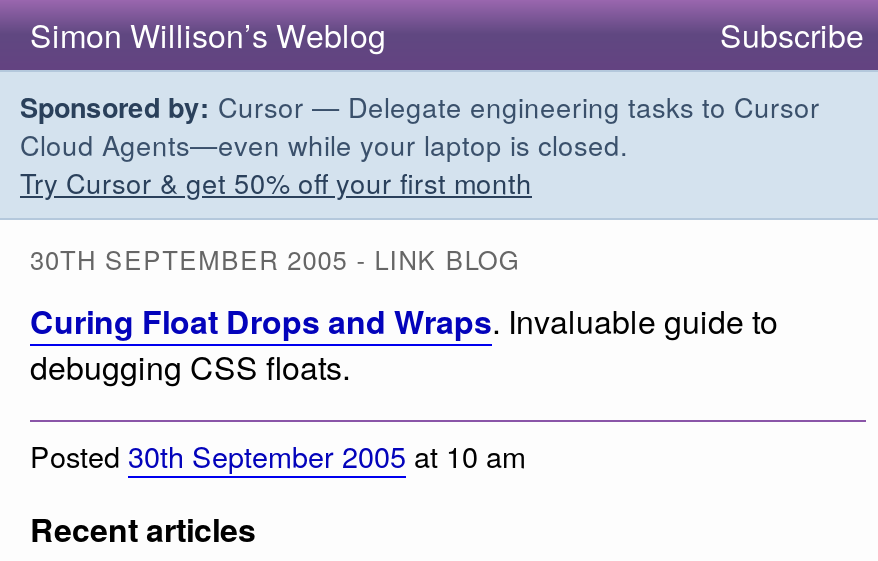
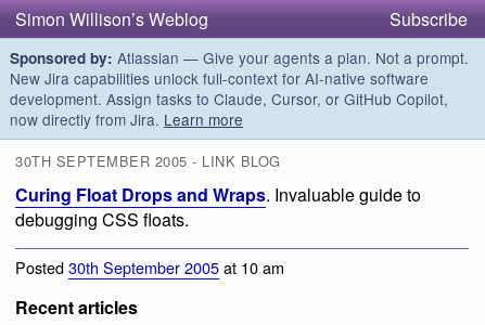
- Sponsored by: Cursor — Delegate engineering tasks to Cursor
- Cloud Agents—even while your laptop is closed.
- Try Cursor & get 50% off your first month
+ Sponsored by: Atlassian — Give your agents a plan. Not a prompt.
+ New Jira capabilities unlock full-context for AI-native software
+ development. Assign tasks to Claude, Cursor, or GitHub Copilot,
+ now directly from Jira. Learn more
